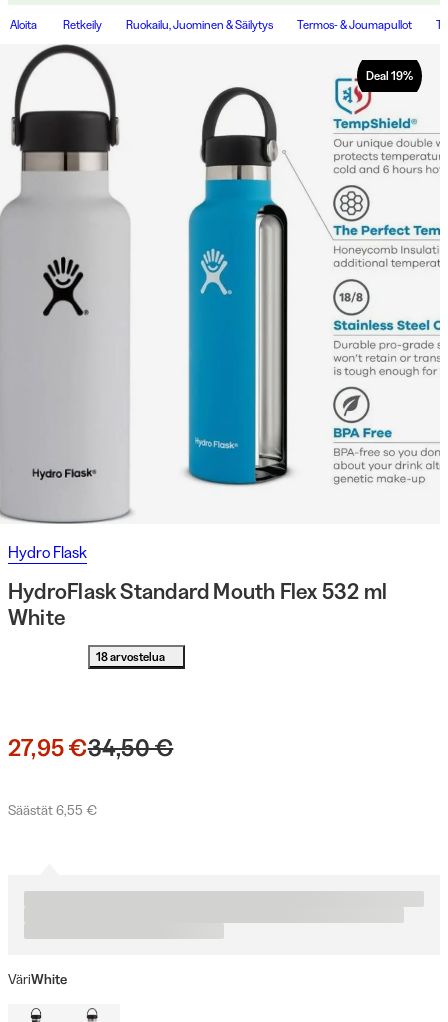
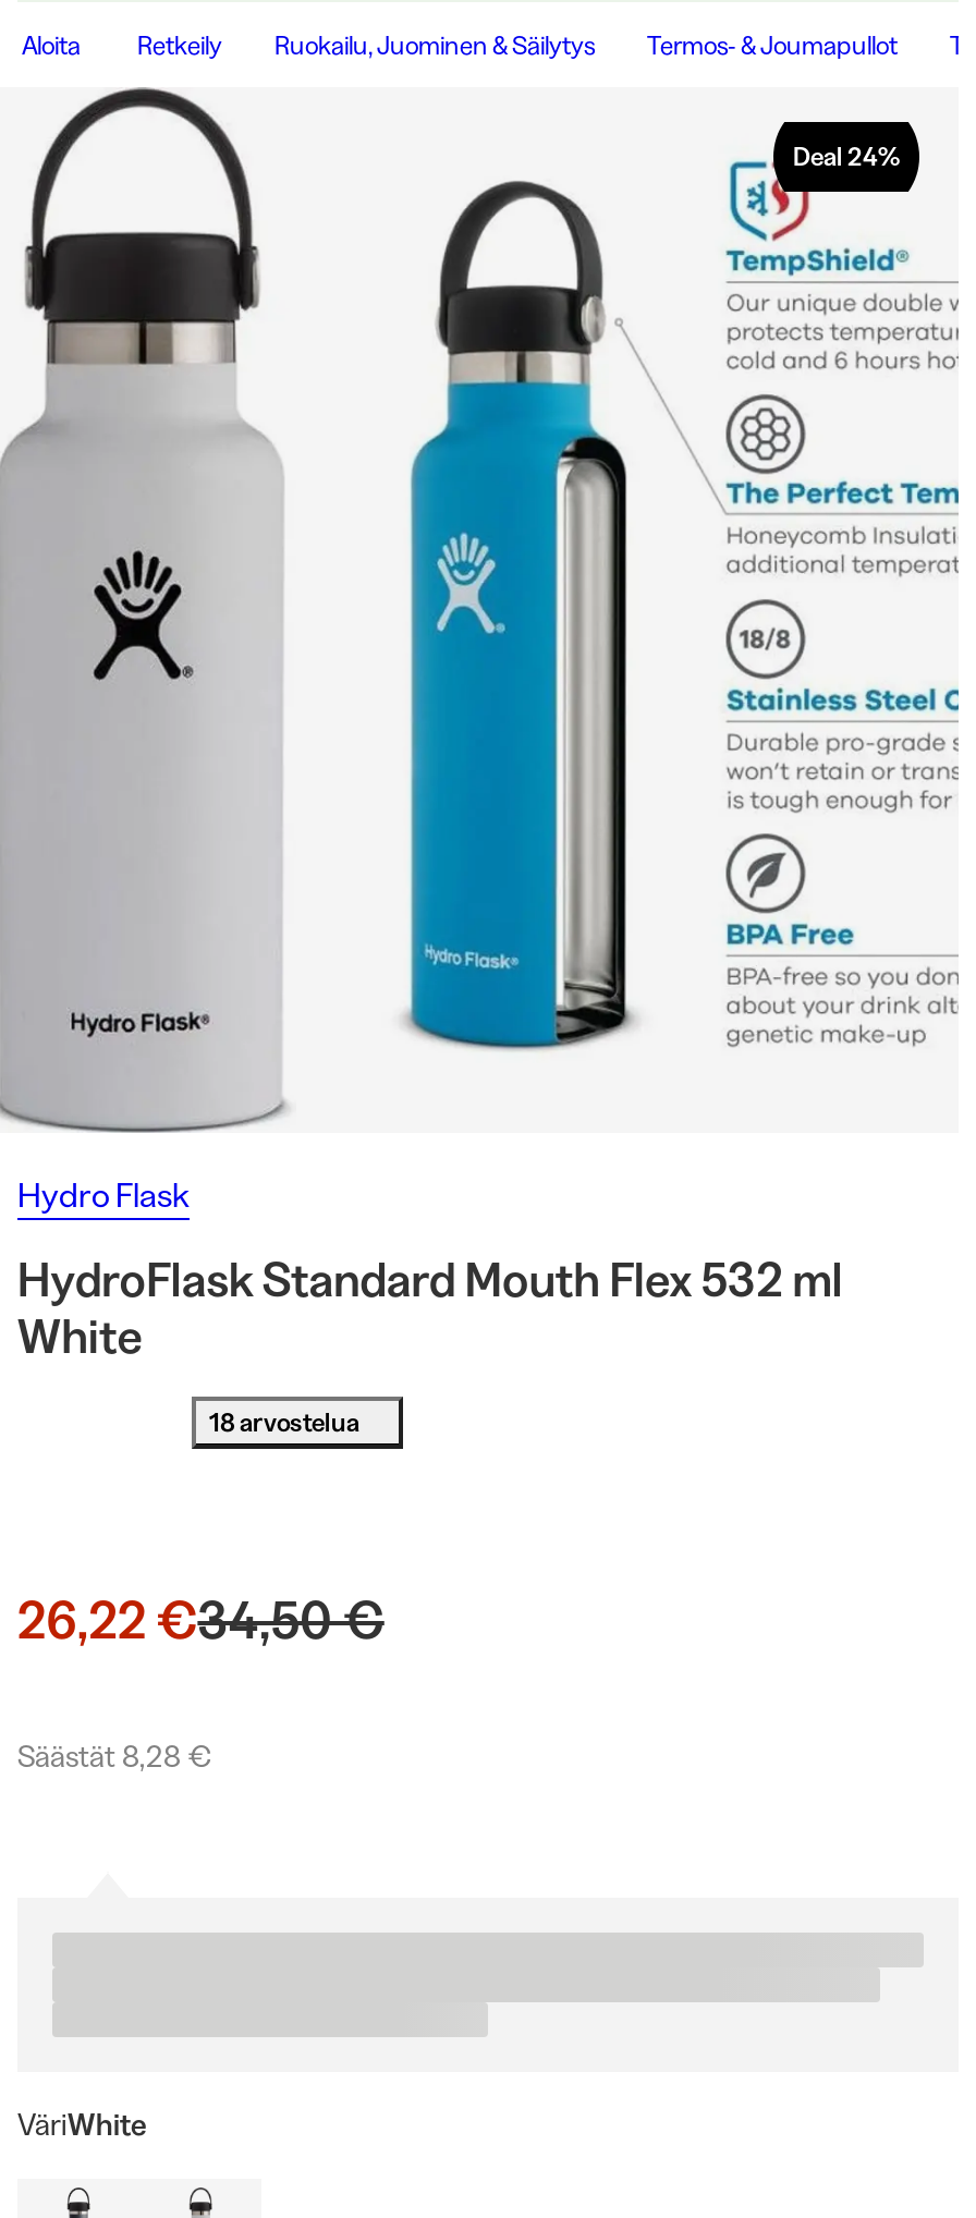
- Deal 19%
+ Deal 24%

- 27,95 €34,50 €
+ 26,22 €34,50 €

- Säästät 6,55 €
+ Säästät 8,28 €
